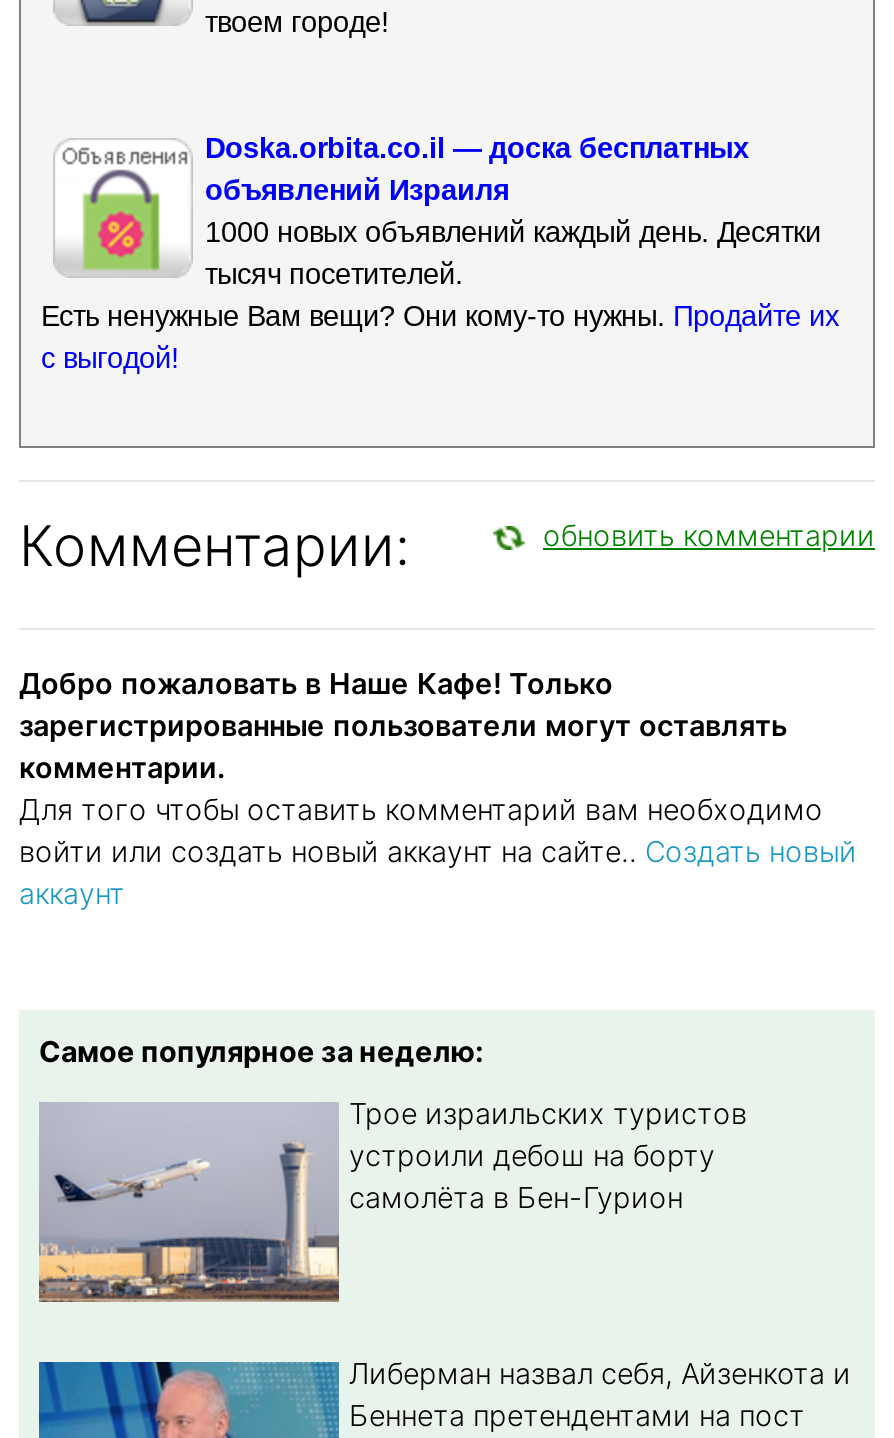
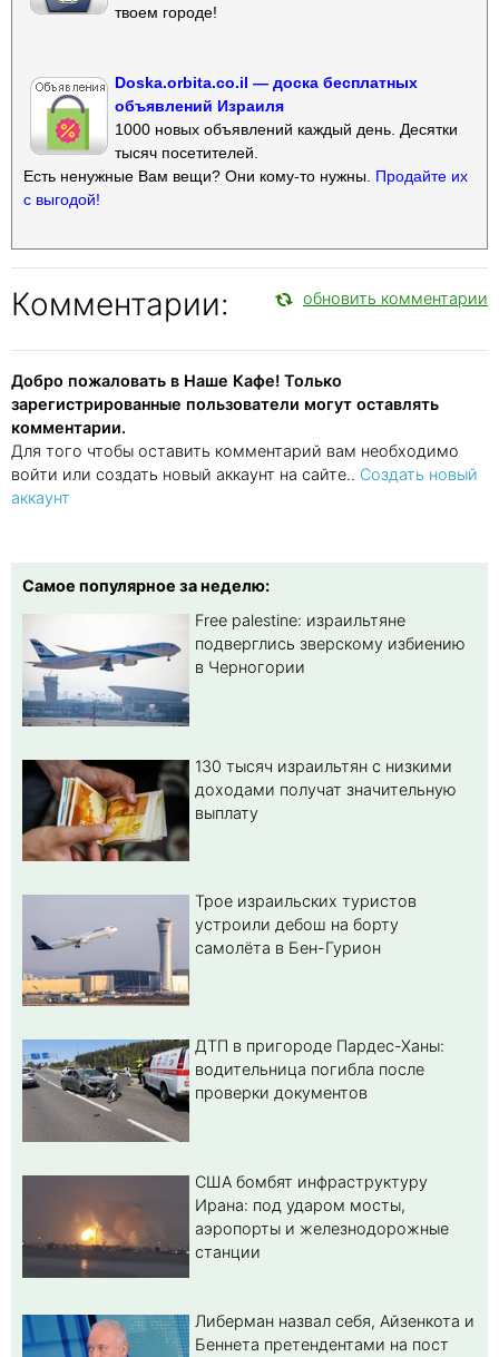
+ [image]
+ Free palestine: израильтяне
+ подверглись зверскому избиению
+ в Черногории

+ [image]
+ 130 тысяч израильтян с низкими
+ доходами получат значительную
+ выплату

+ [image]
+ ДТП в пригороде Пардес-Ханы:
+ водительница погибла после
+ проверки документов

+ [image]
+ США бомбят инфраструктуру
+ Ирана: под ударом мосты,
+ аэропорты и железнодорожные
+ станции
